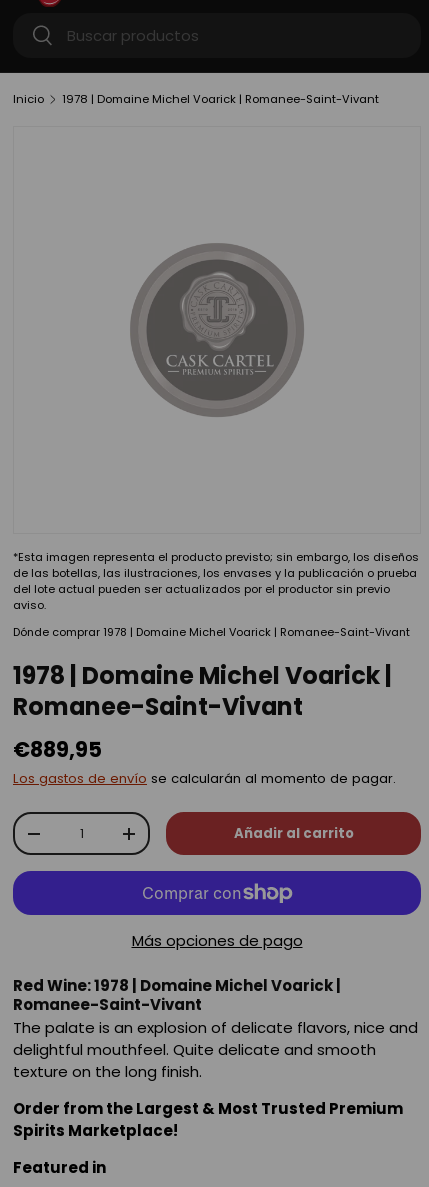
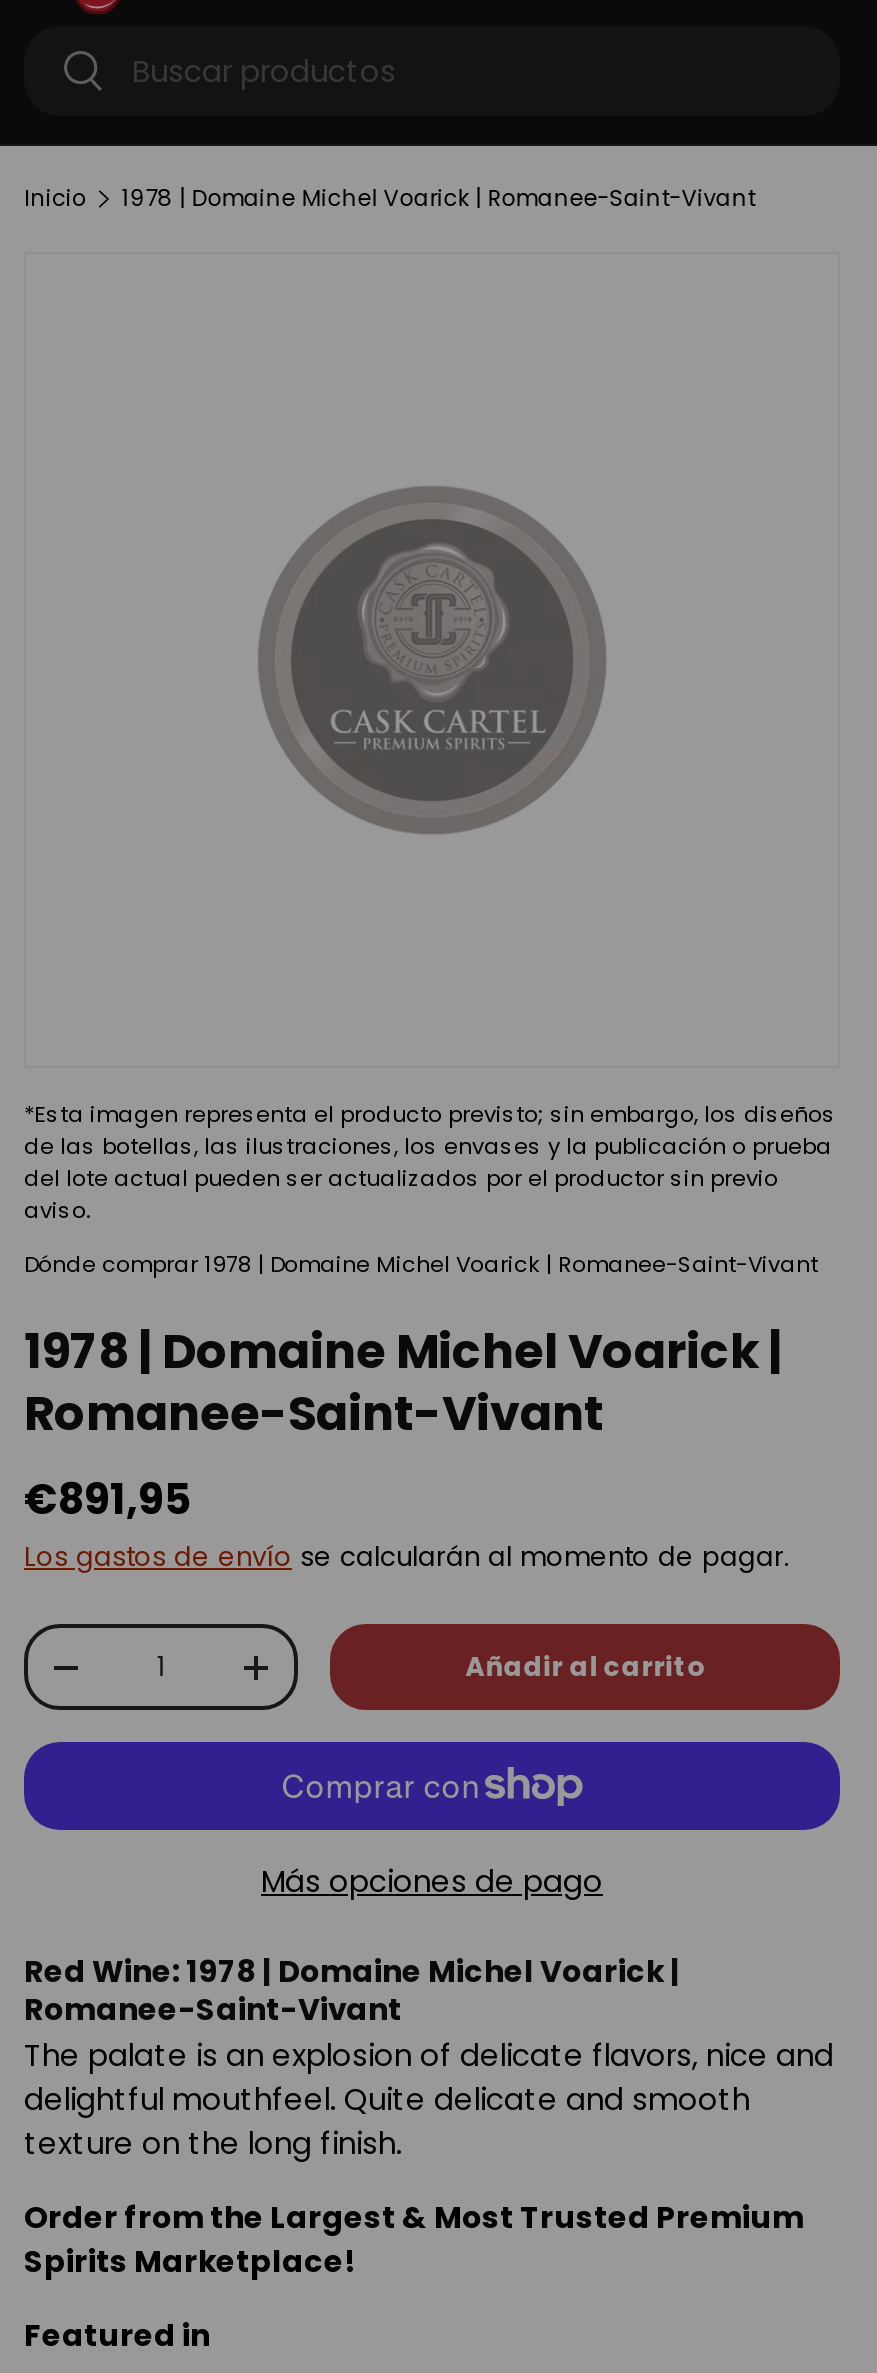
- €889,95
+ €891,95
